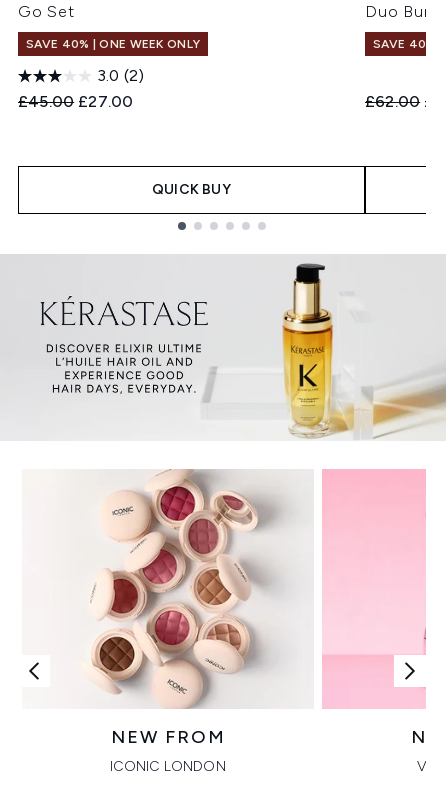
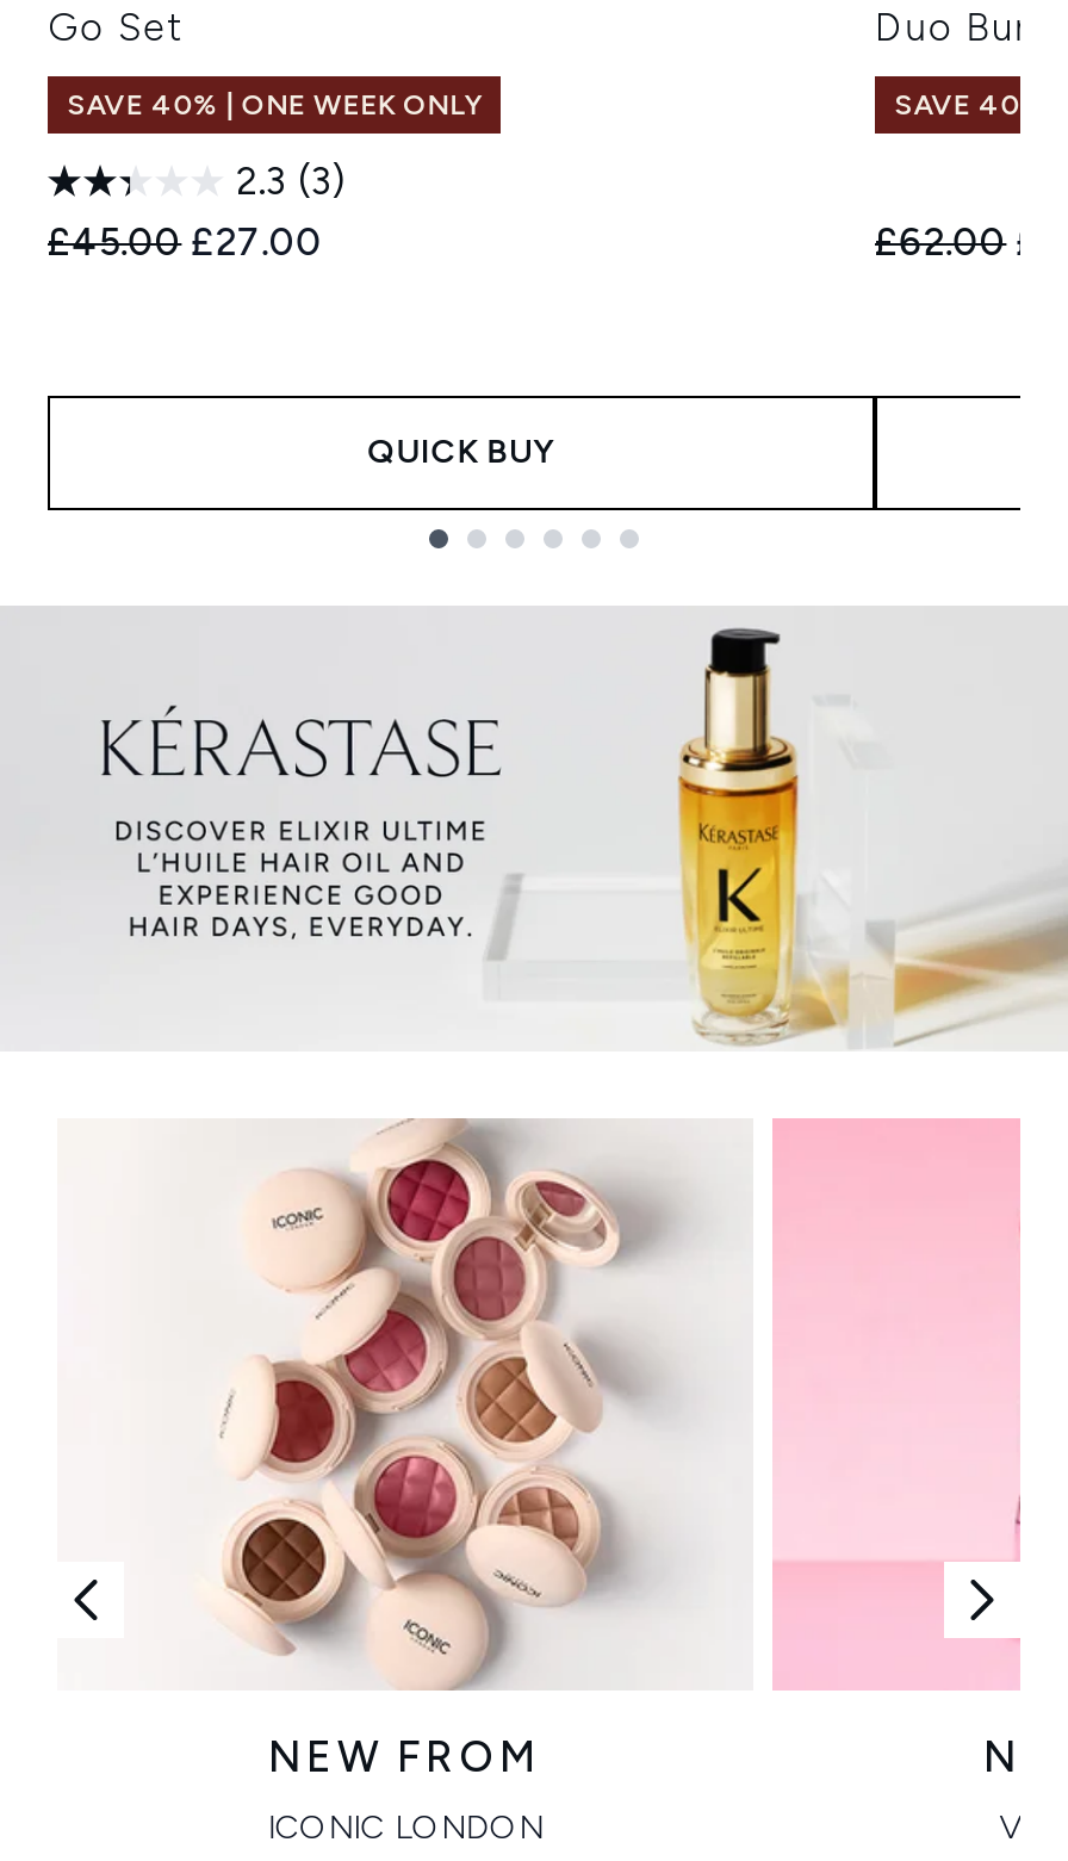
- 3.0 (2)
+ 2.3 (3)
